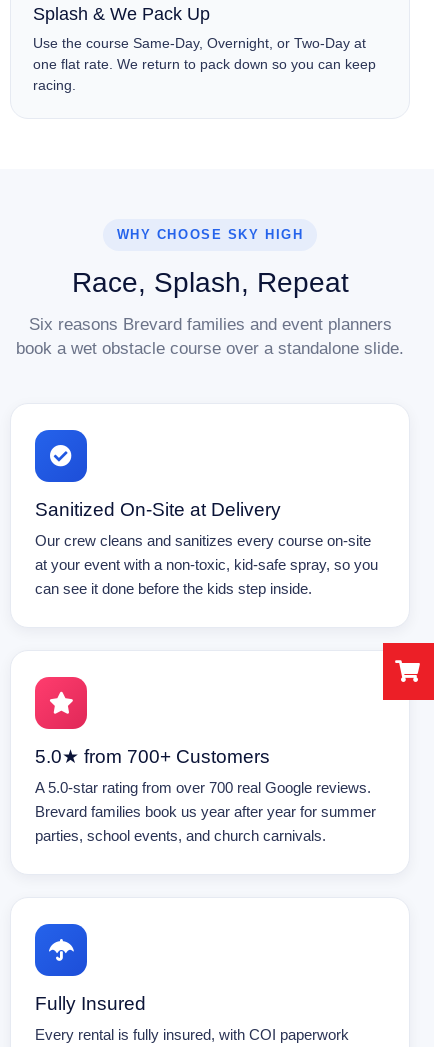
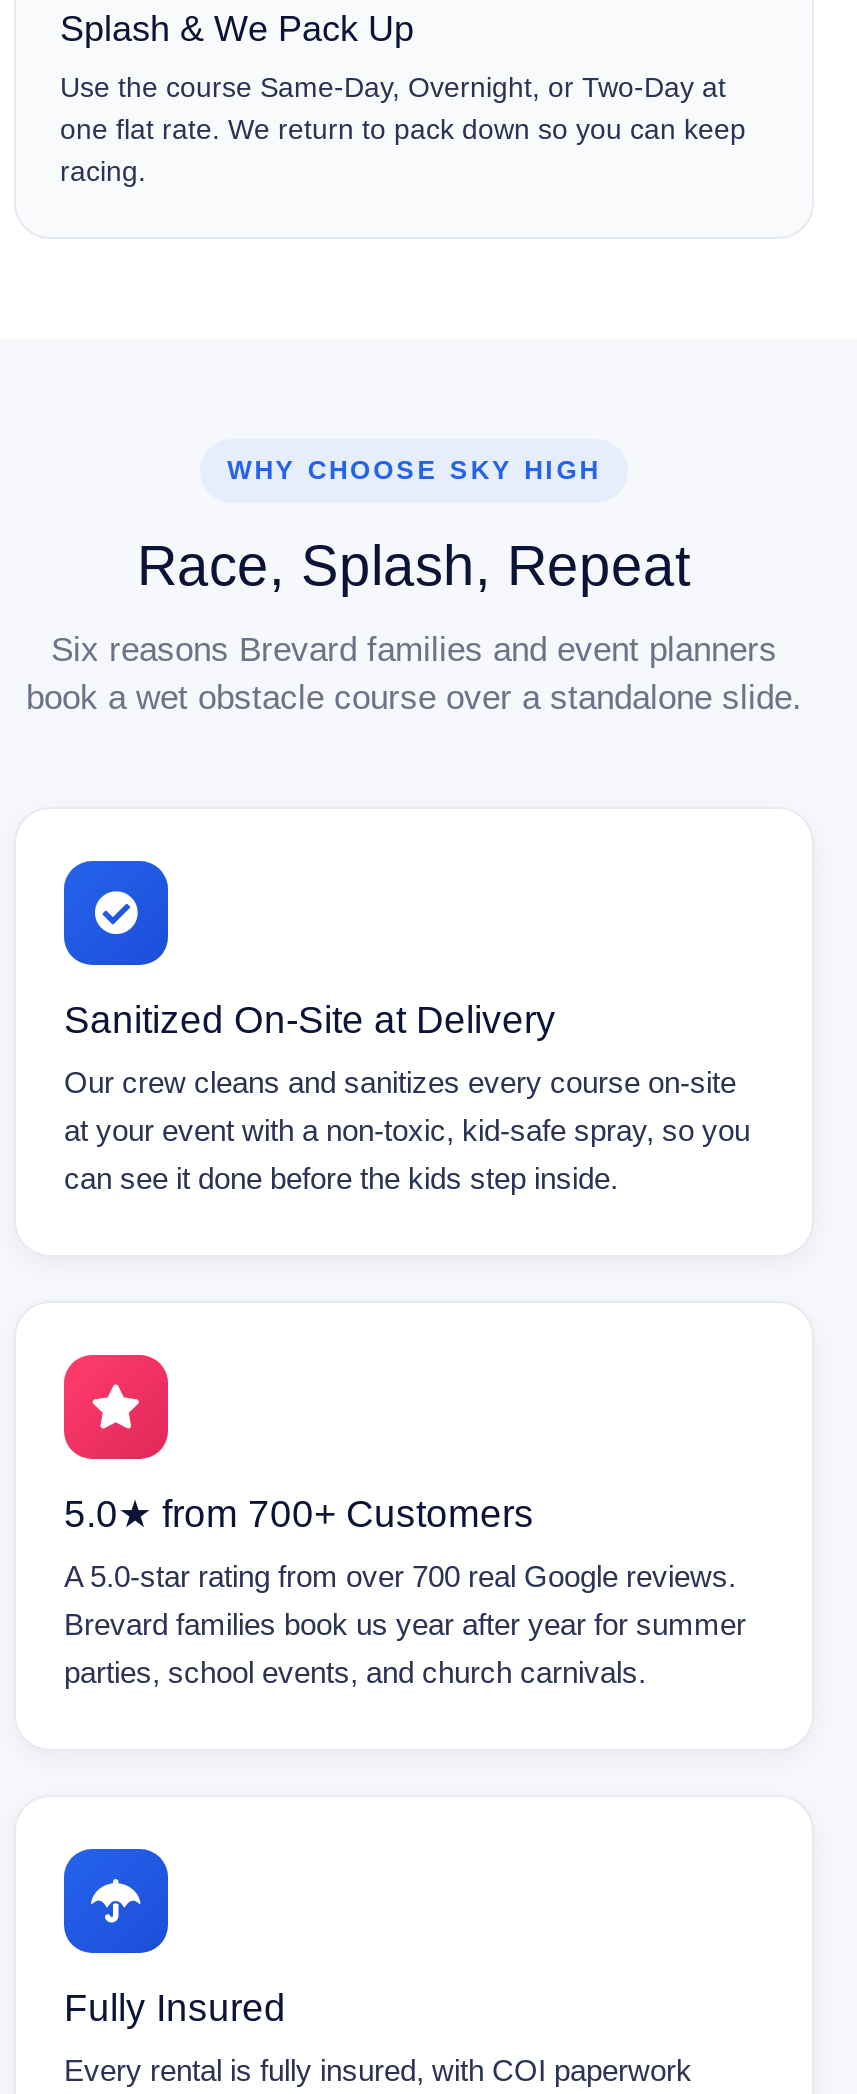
- [image]
